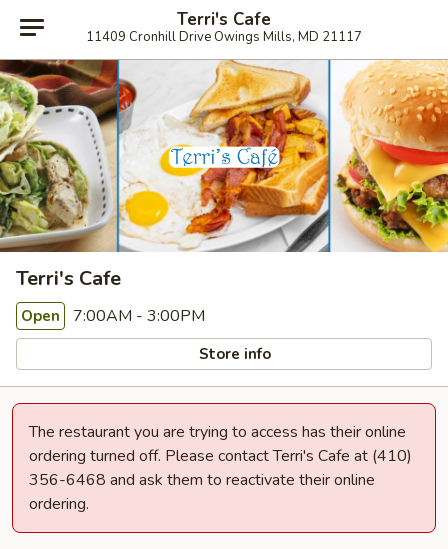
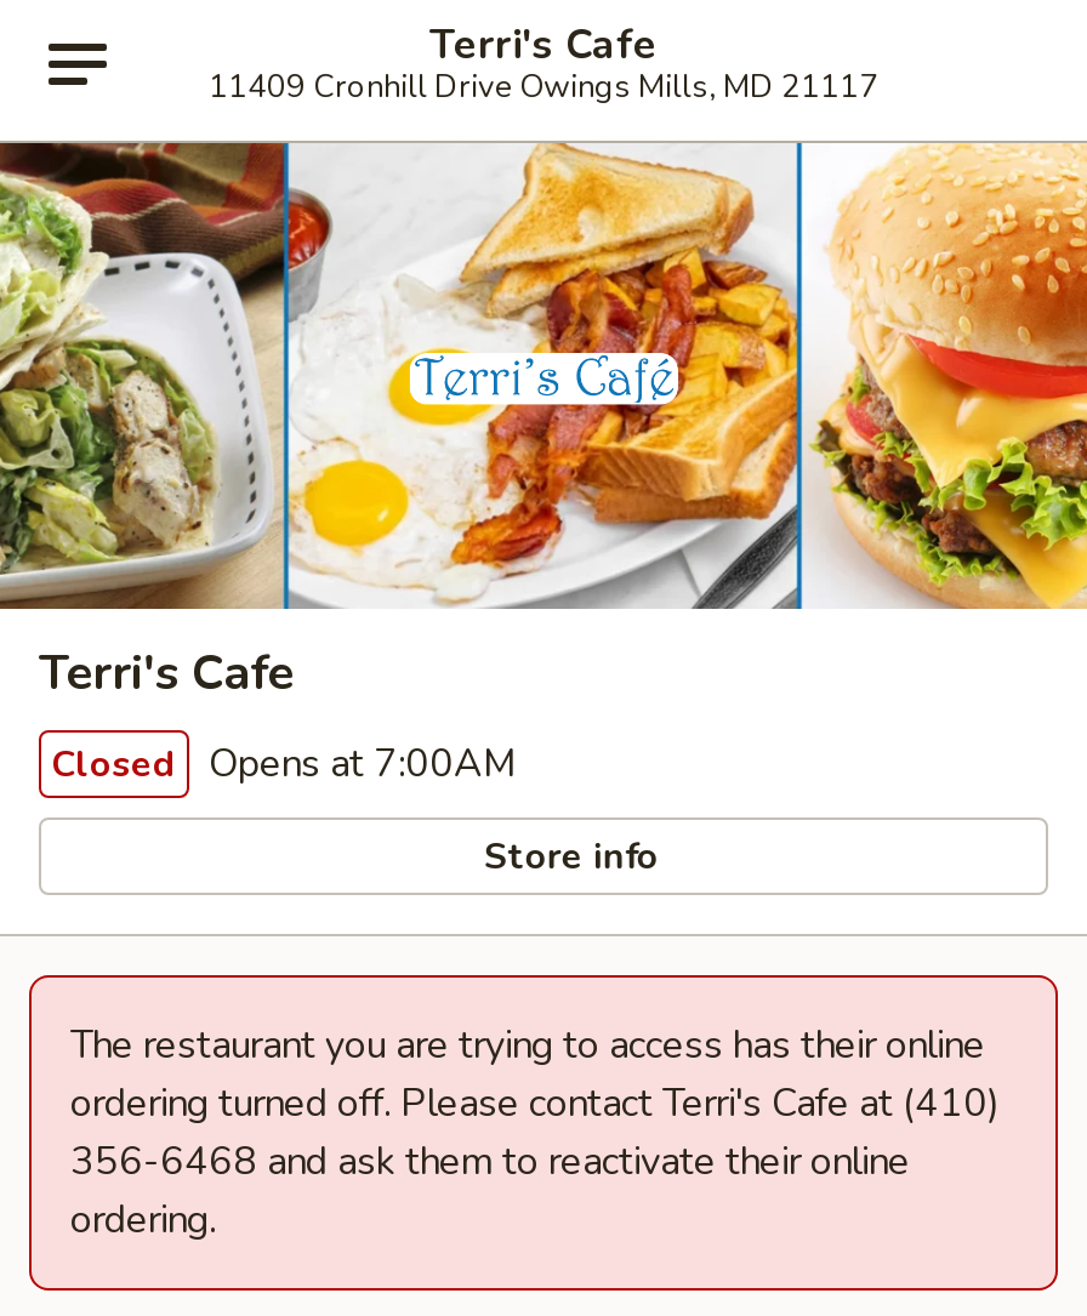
- Open 7:00AM - 3:00PM
+ Closed Opens at 7:00AM
